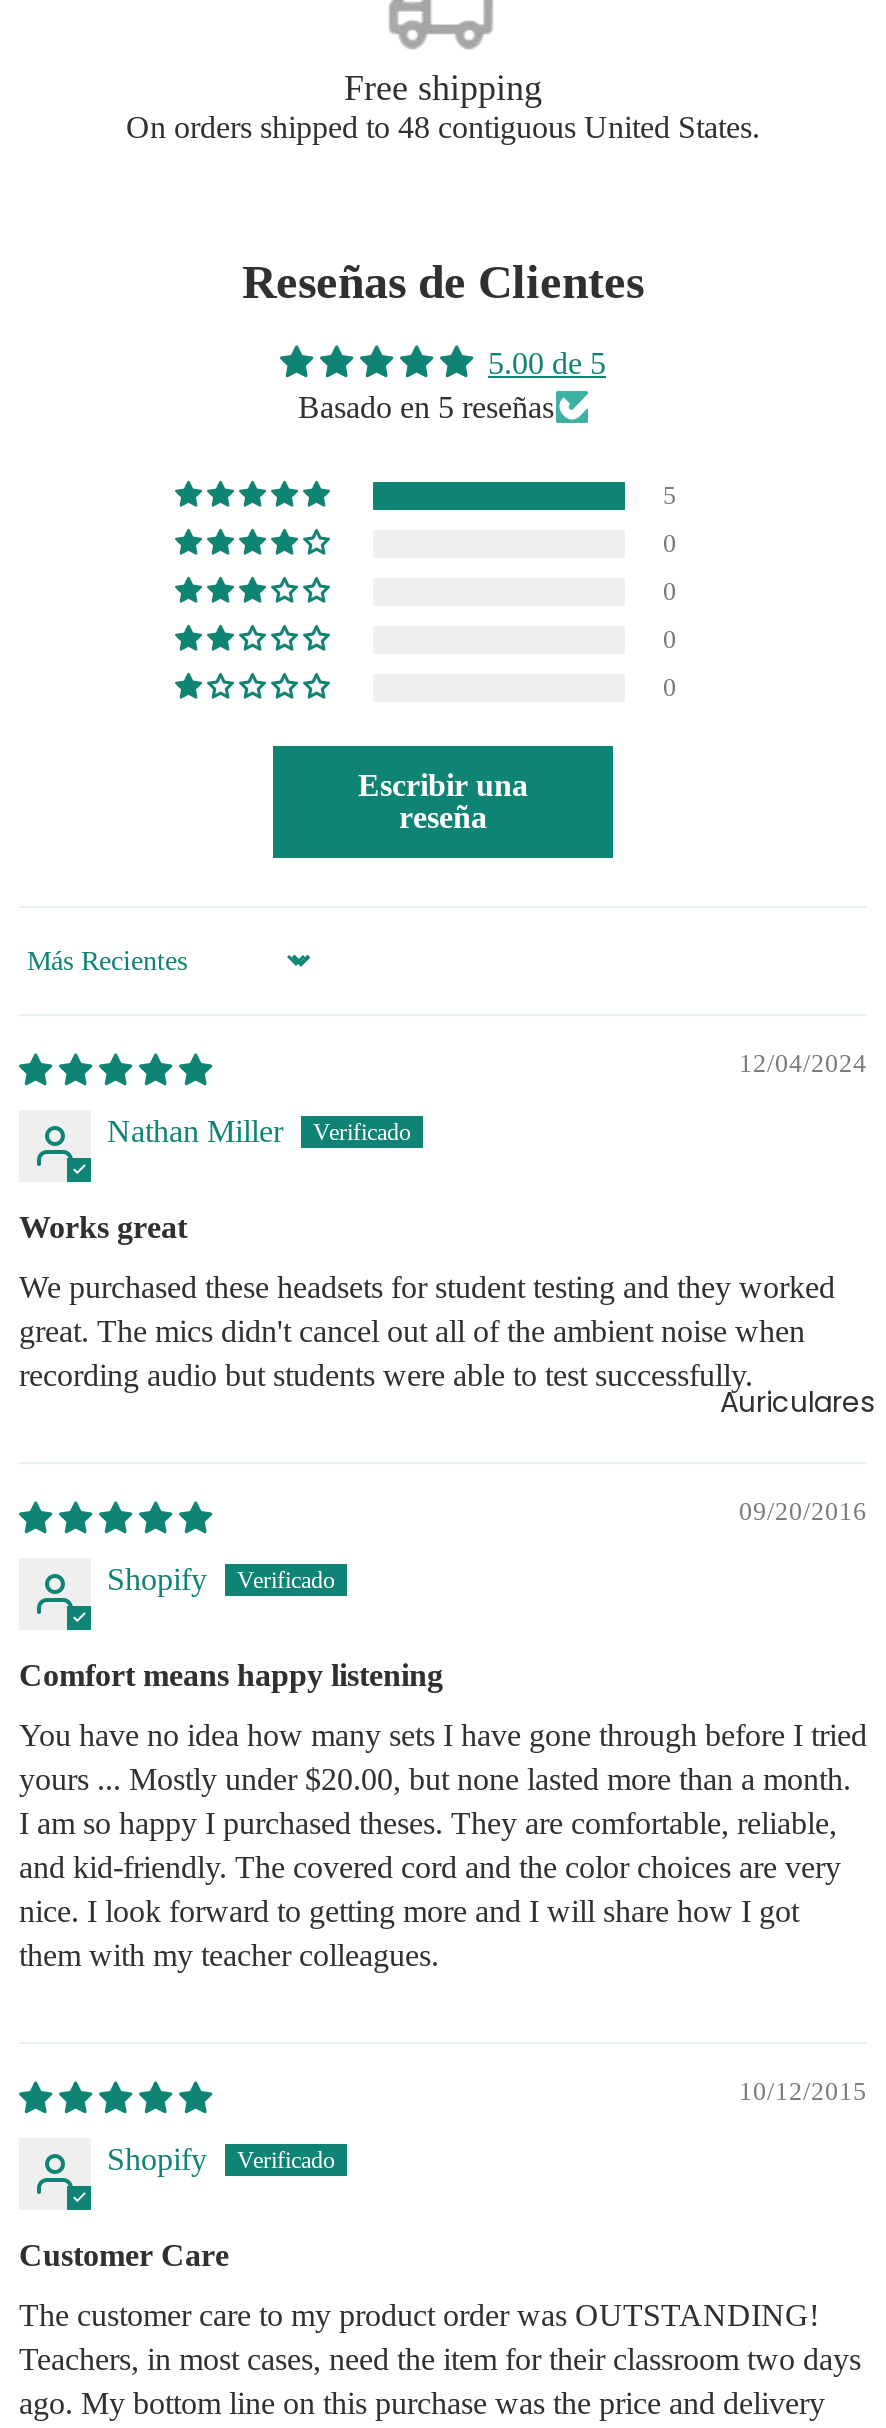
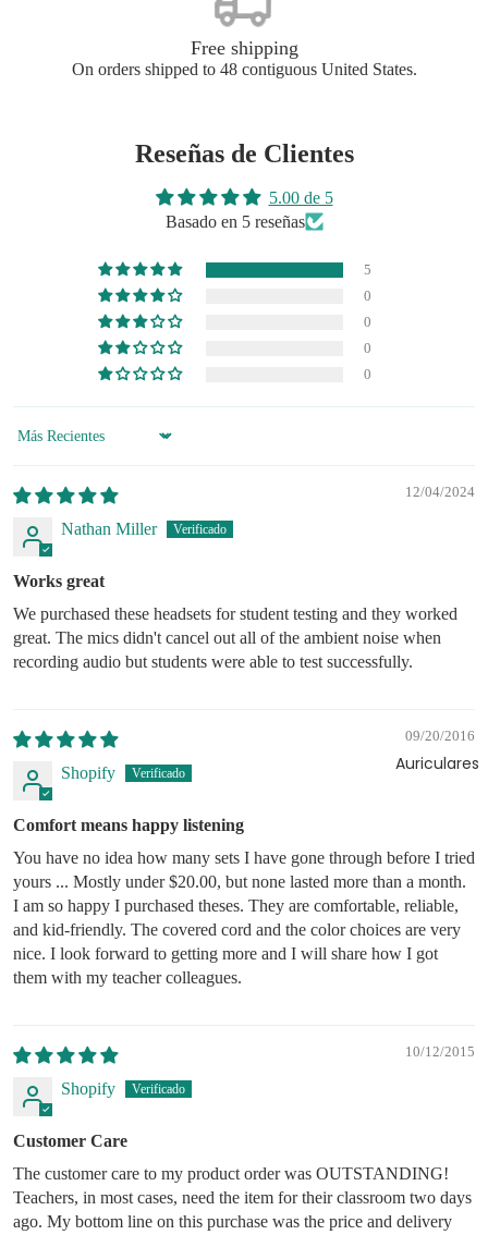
- Escribir una
- reseña
